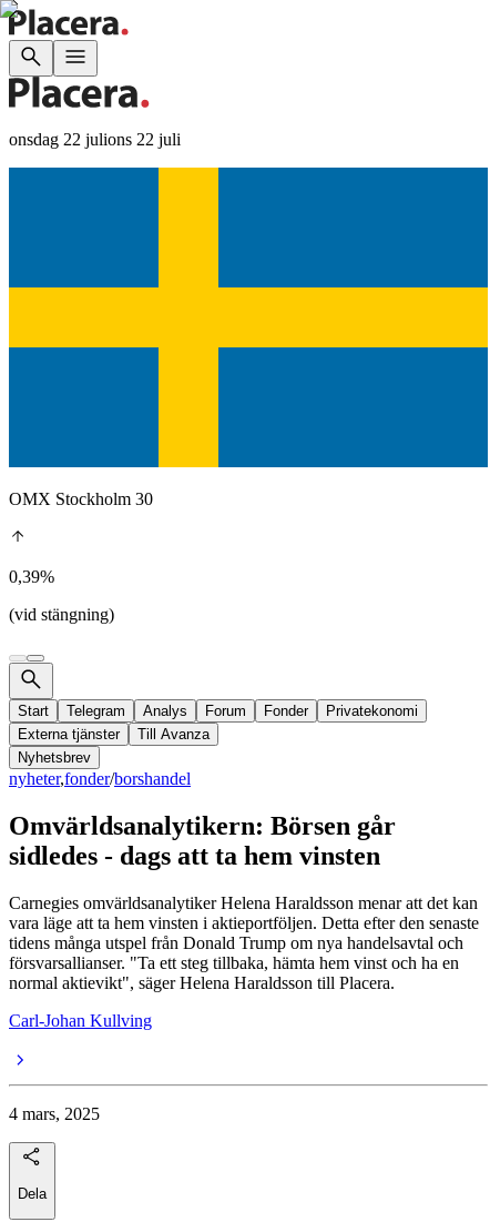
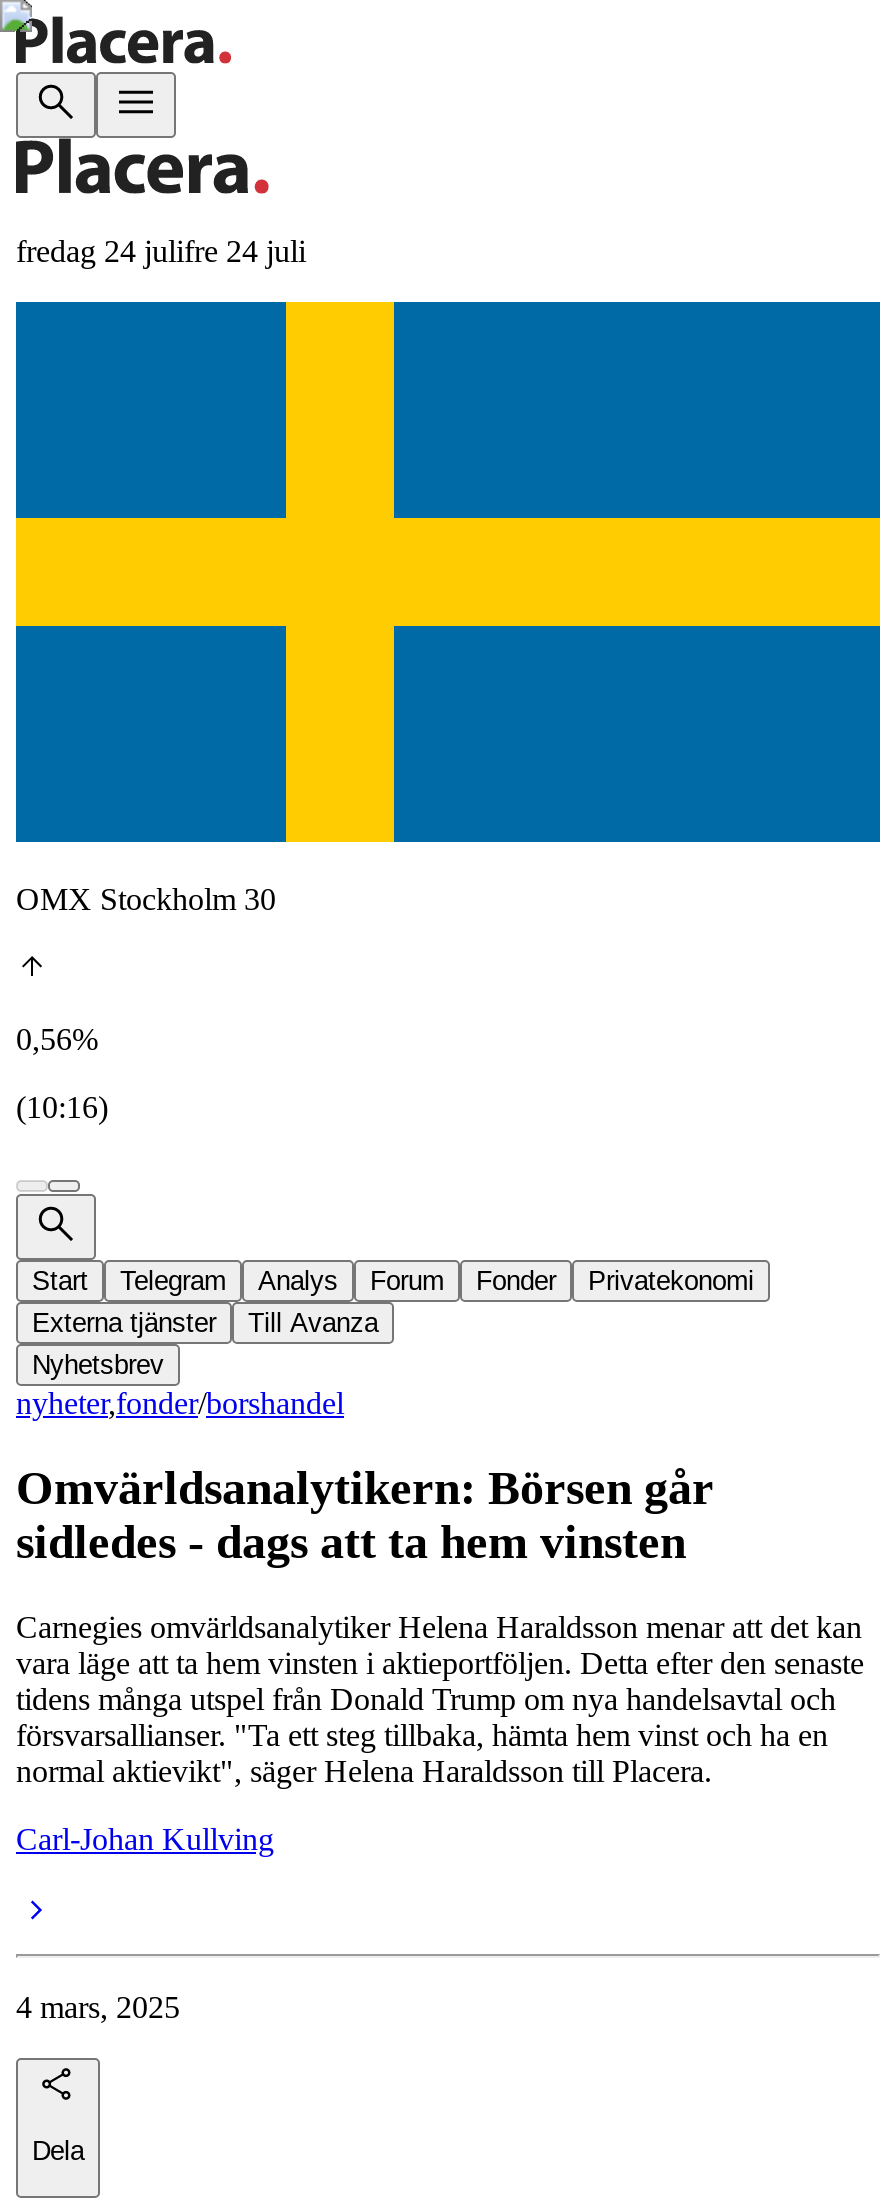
- onsdag 22 julions 22 juli
+ fredag 24 julifre 24 juli

- 0,39%
+ 0,56%

- (vid stängning)
+ (10:16)
